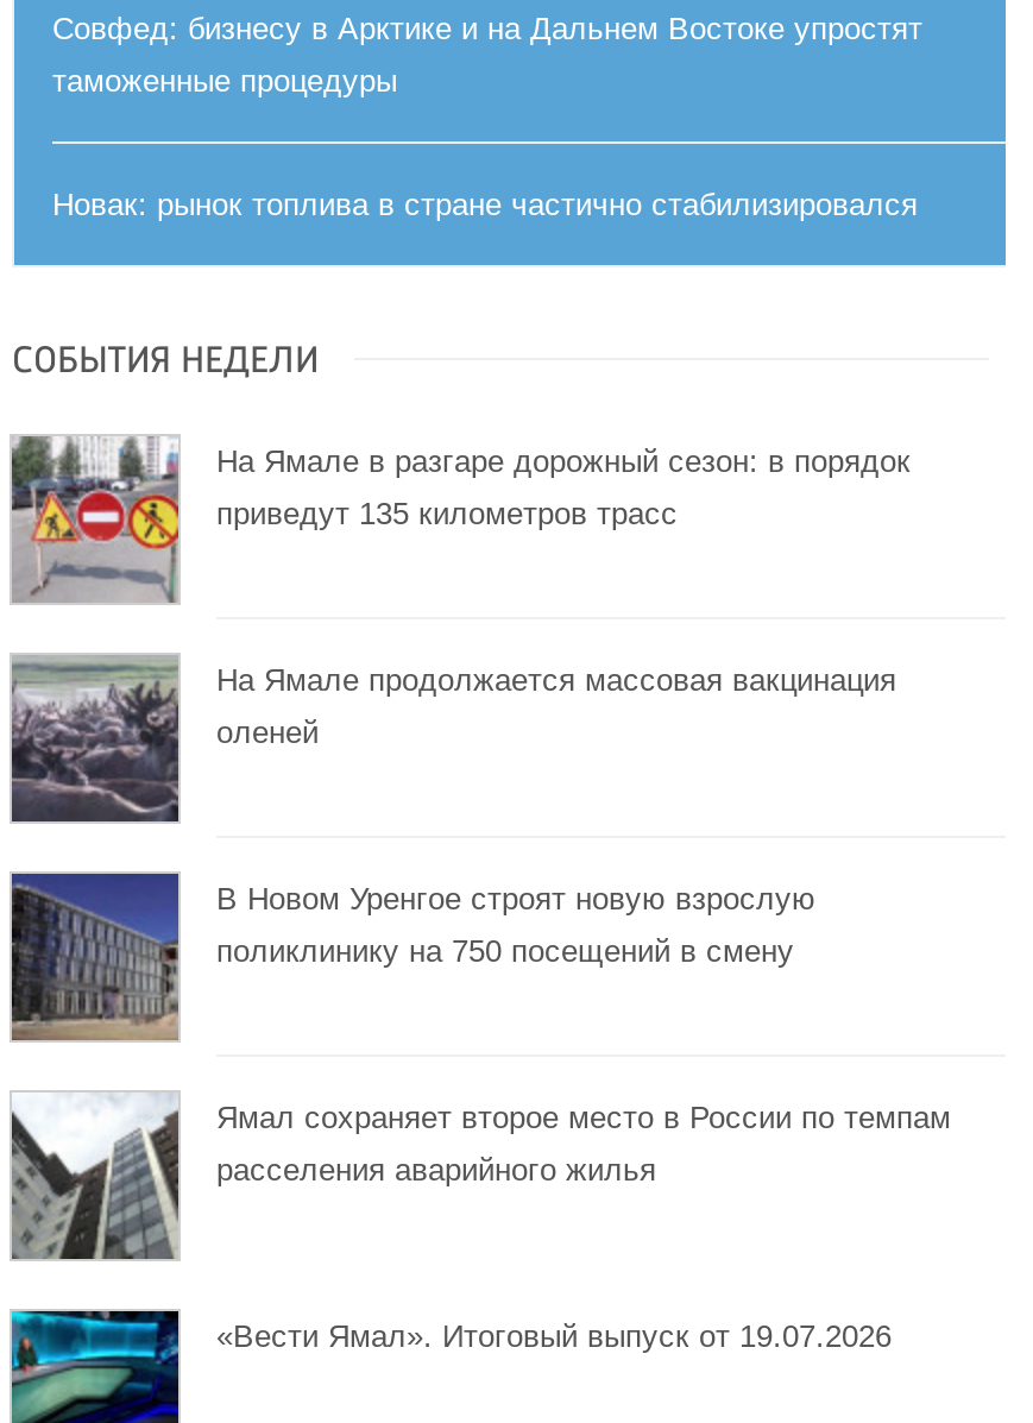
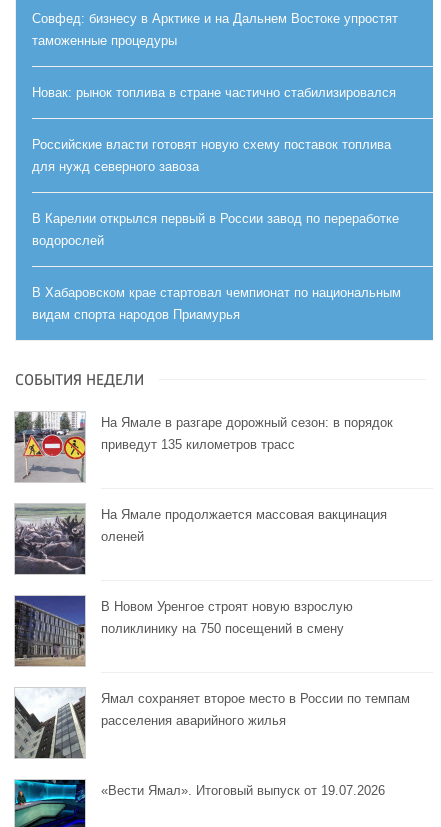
+ Российские власти готовят новую схему поставок топлива
+ для нужд северного завоза
+ В Карелии открылся первый в России завод по переработке
+ водорослей
+ В Хабаровском крае стартовал чемпионат по национальным
+ видам спорта народов Приамурья
